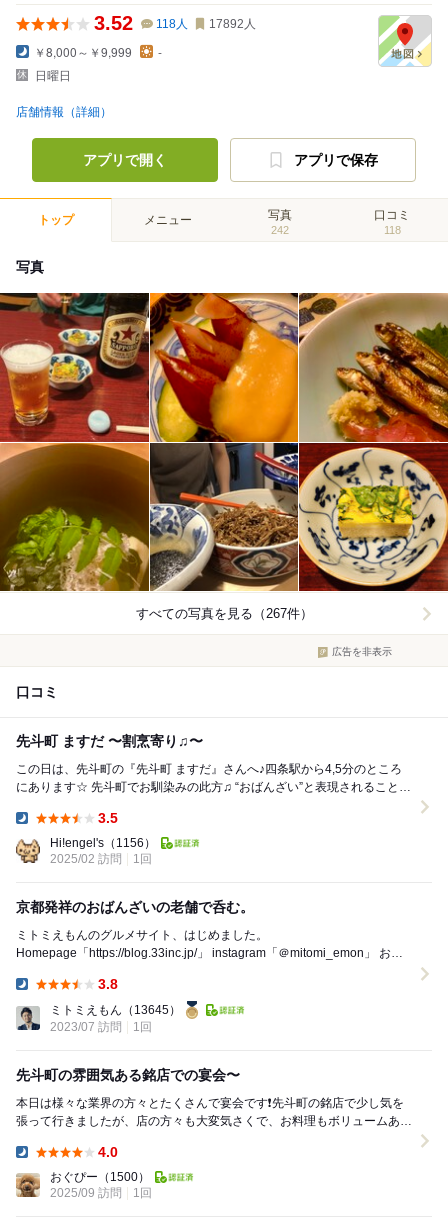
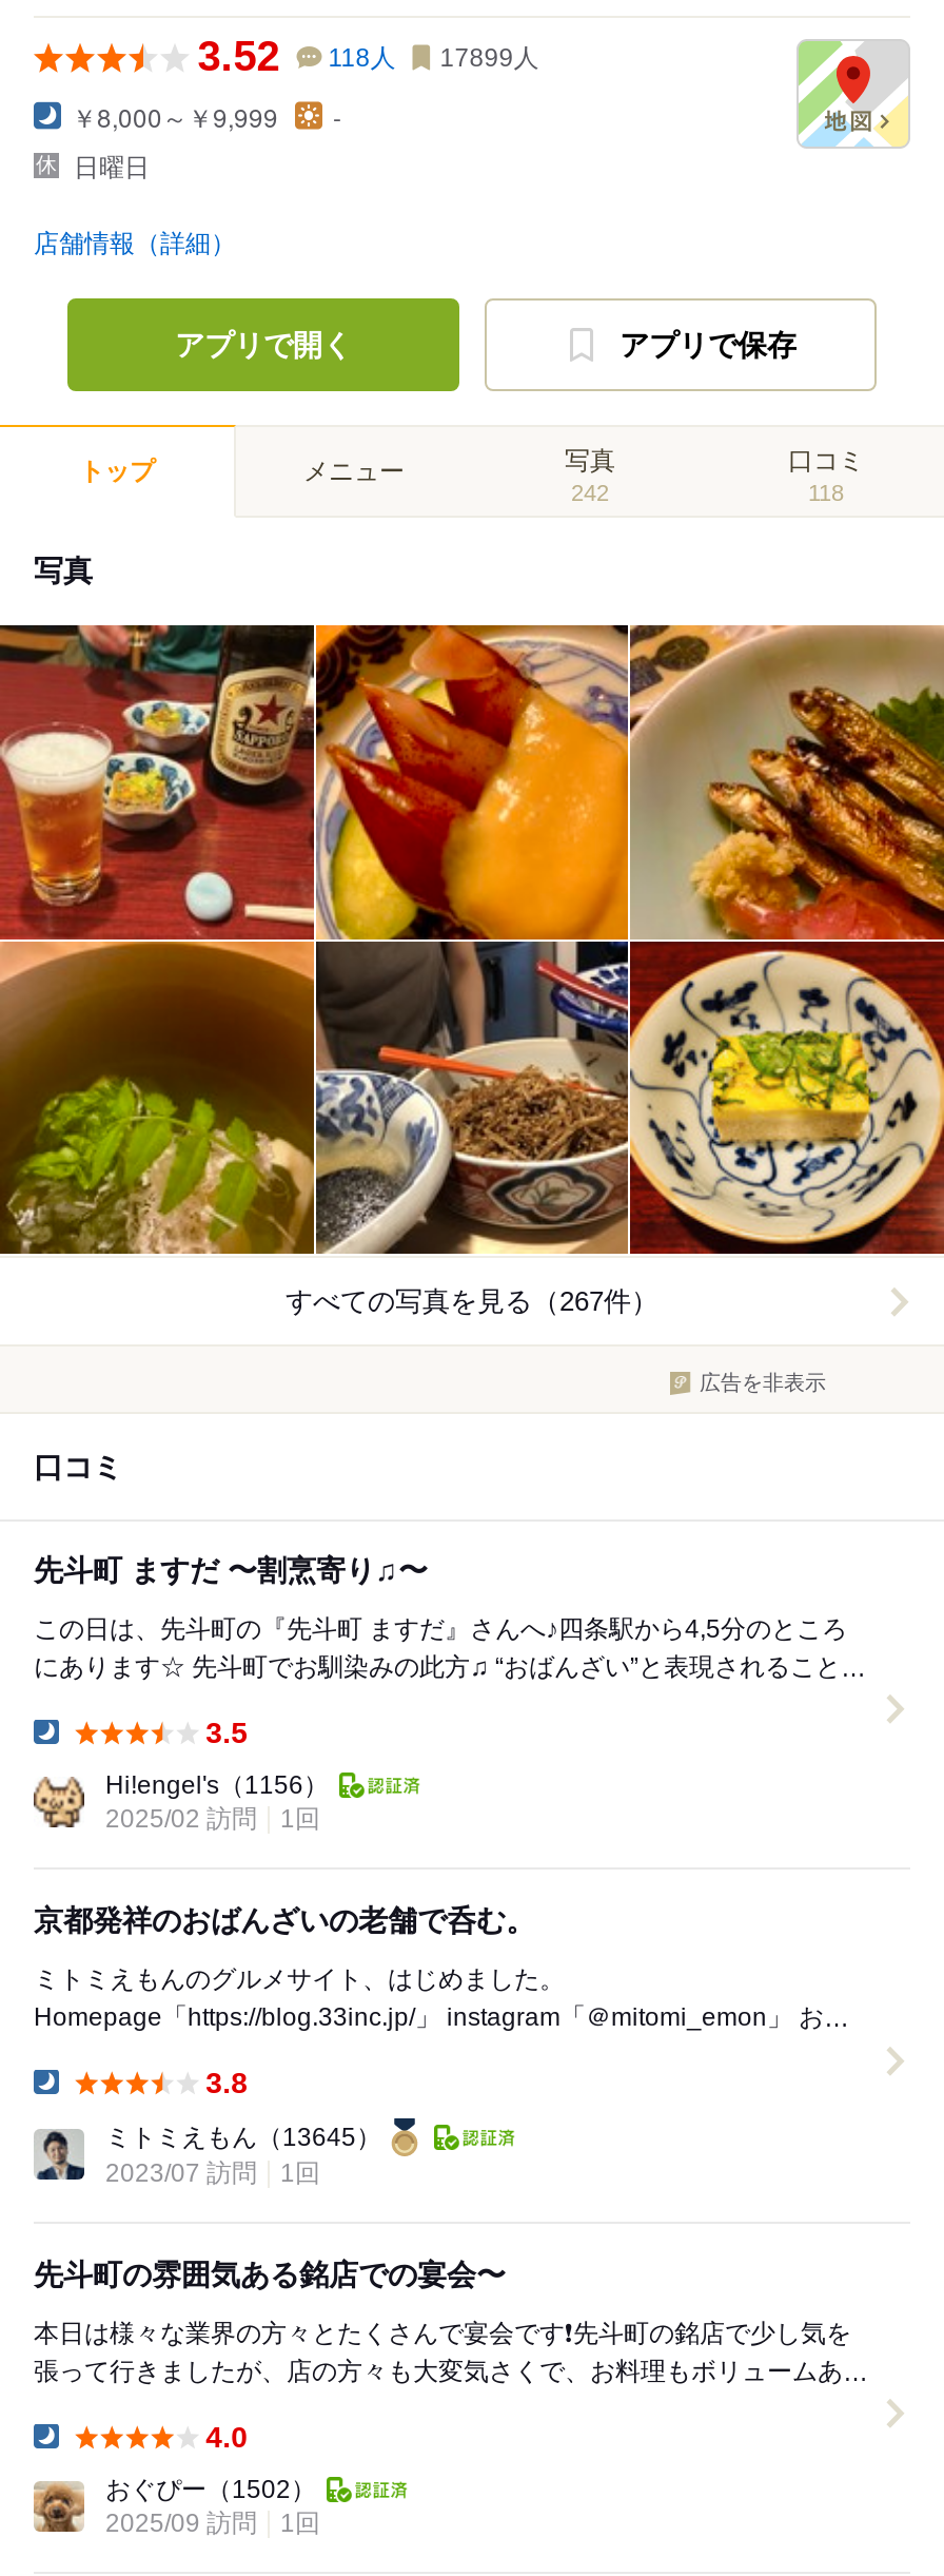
- 3.52 118人 17892人
+ 3.52 118人 17899人

- おぐぴー（1500）
+ おぐぴー（1502）
